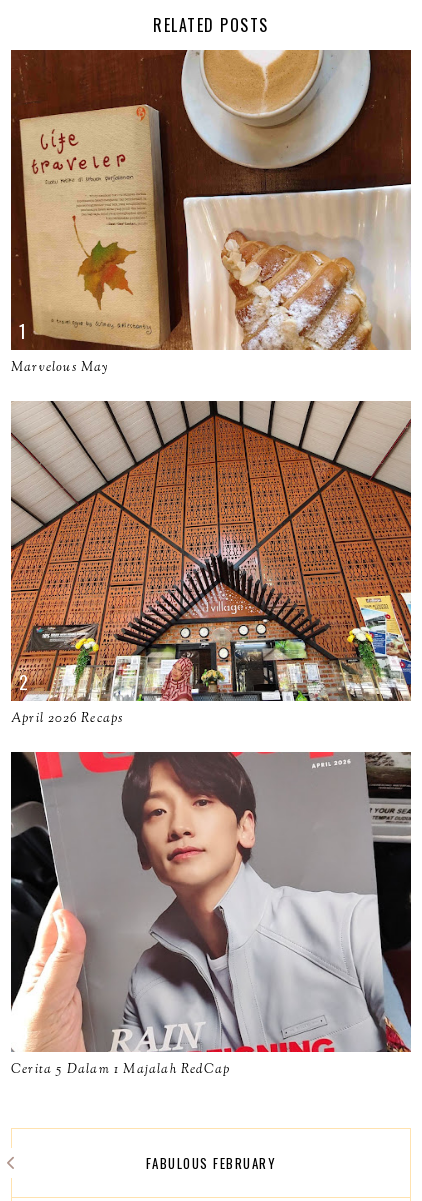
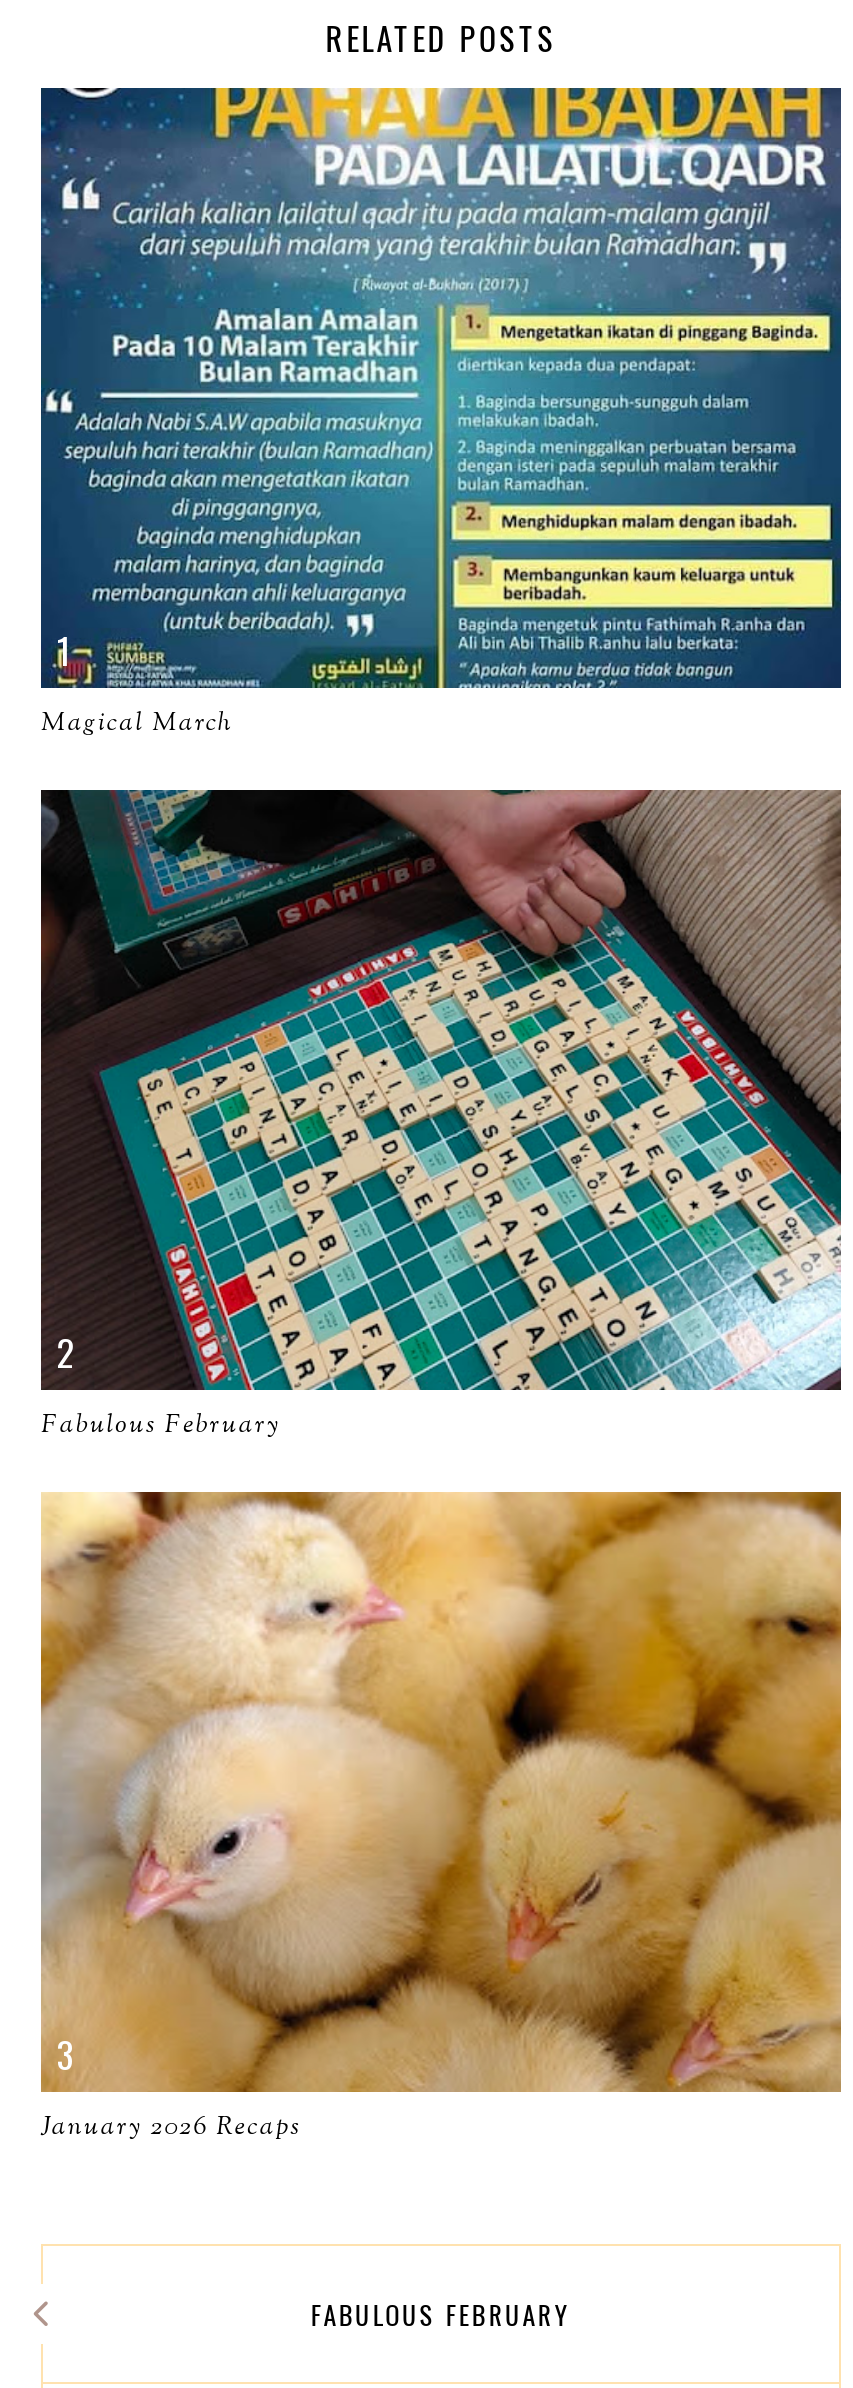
- [image]
- Marvelous May
+ [image]
+ Magical March

- [image]
- April 2026 Recaps
+ [image]
+ Fabulous February

- [image]
- Cerita 5 Dalam 1 Majalah RedCap
+ [image]
+ January 2026 Recaps
